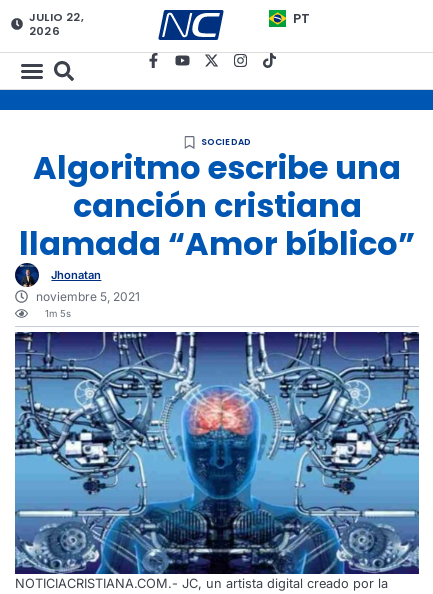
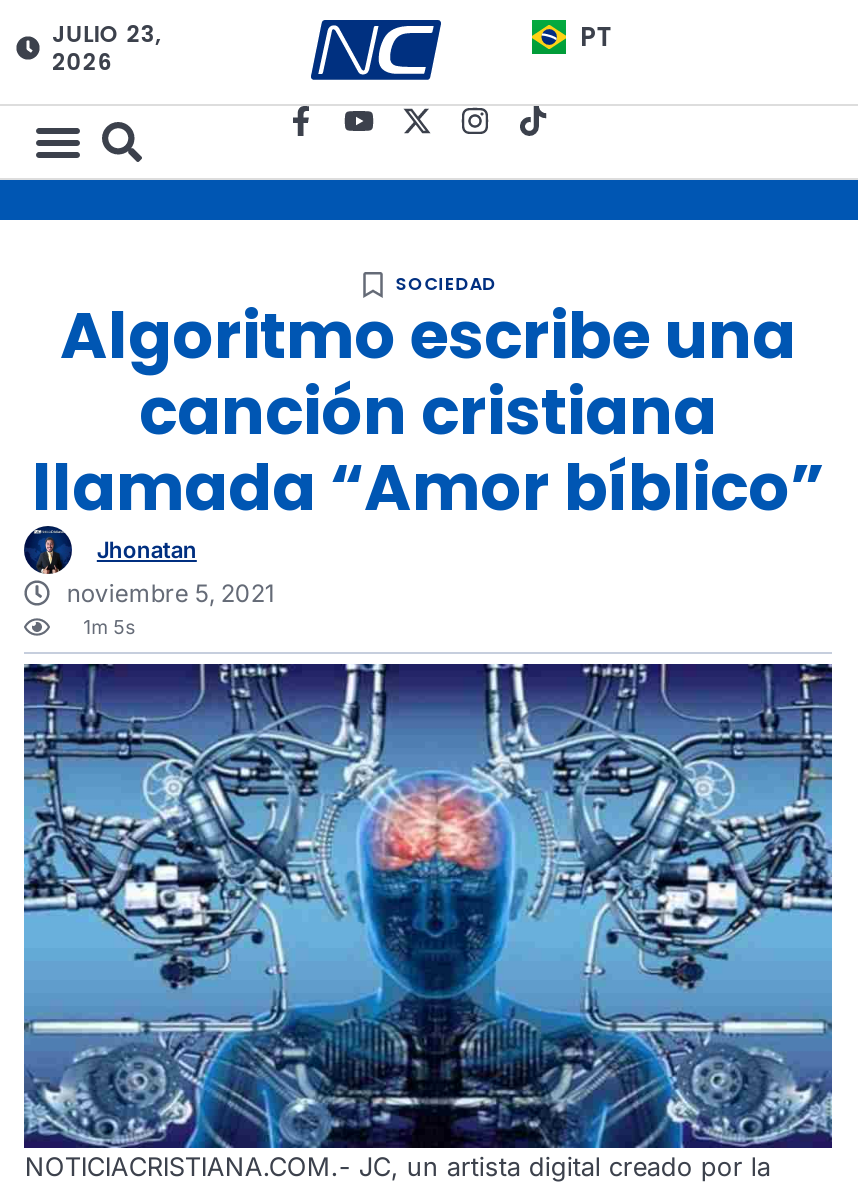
- JULIO 22,
+ JULIO 23,
